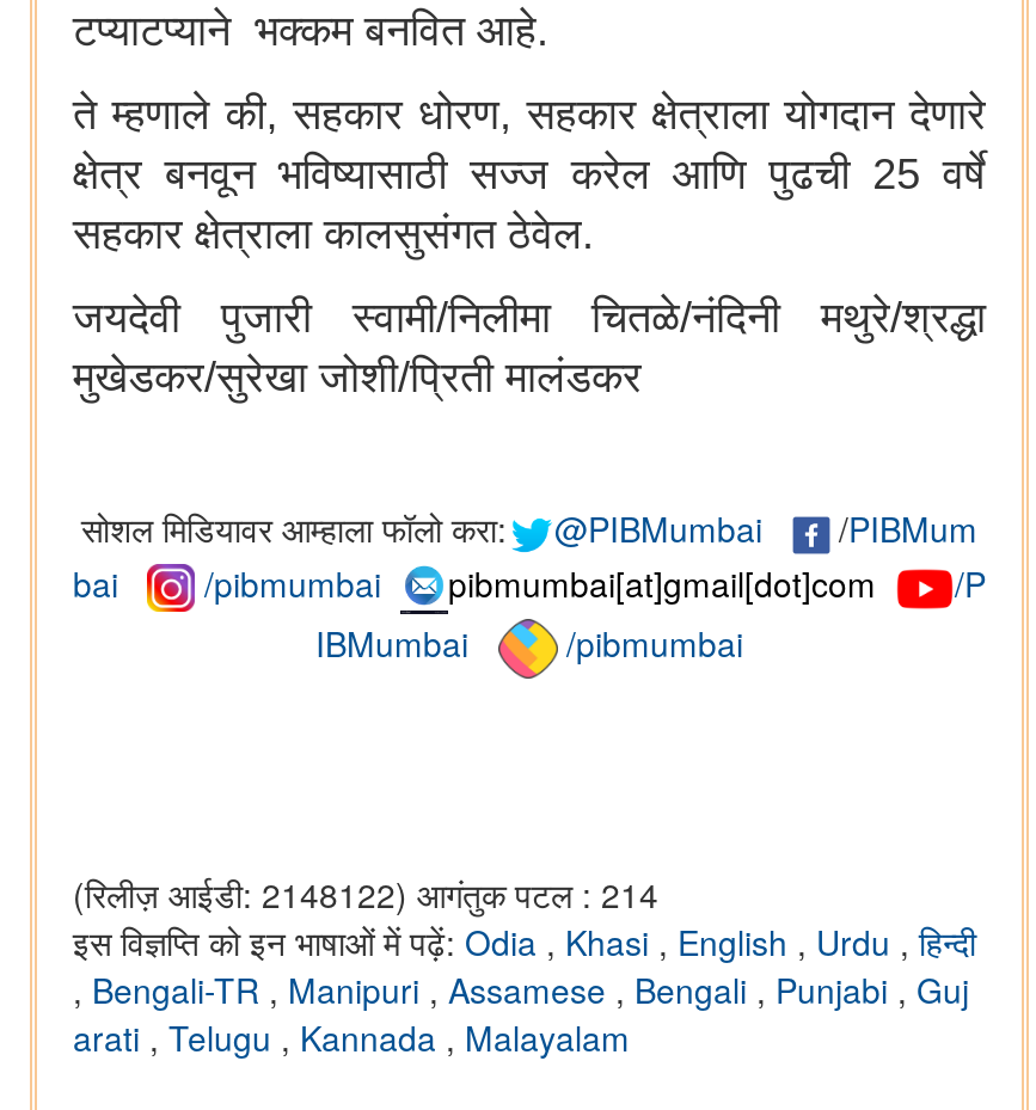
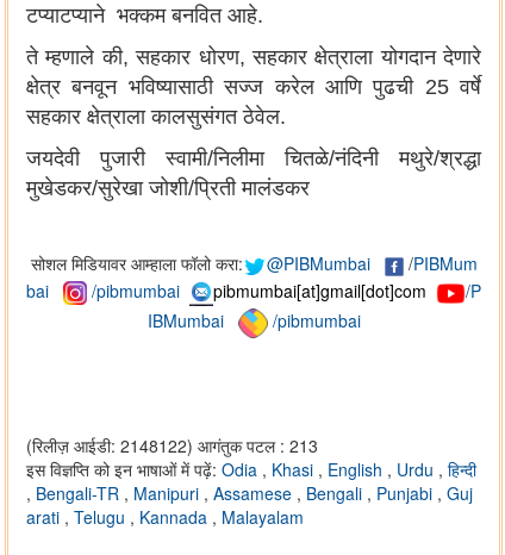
- (रिलीज़ आईडी: 2148122) आगंतुक पटल : 214
+ (रिलीज़ आईडी: 2148122) आगंतुक पटल : 213
